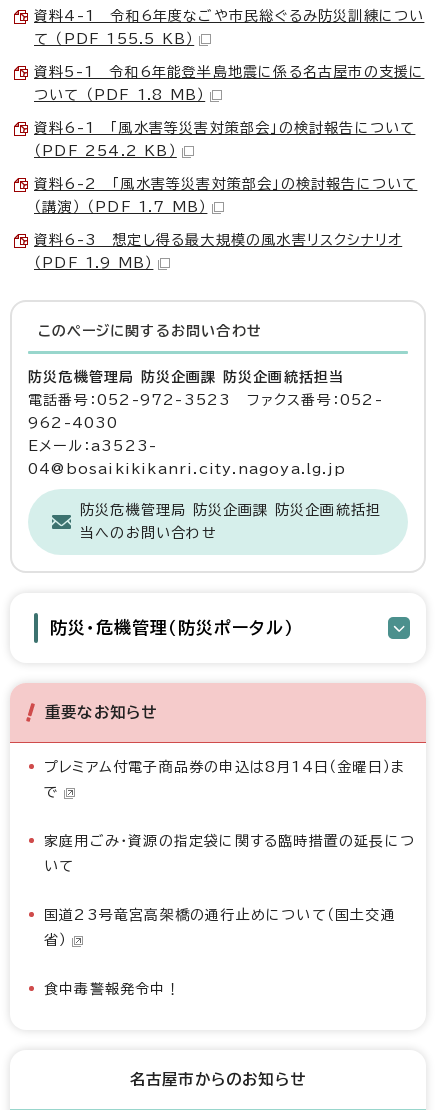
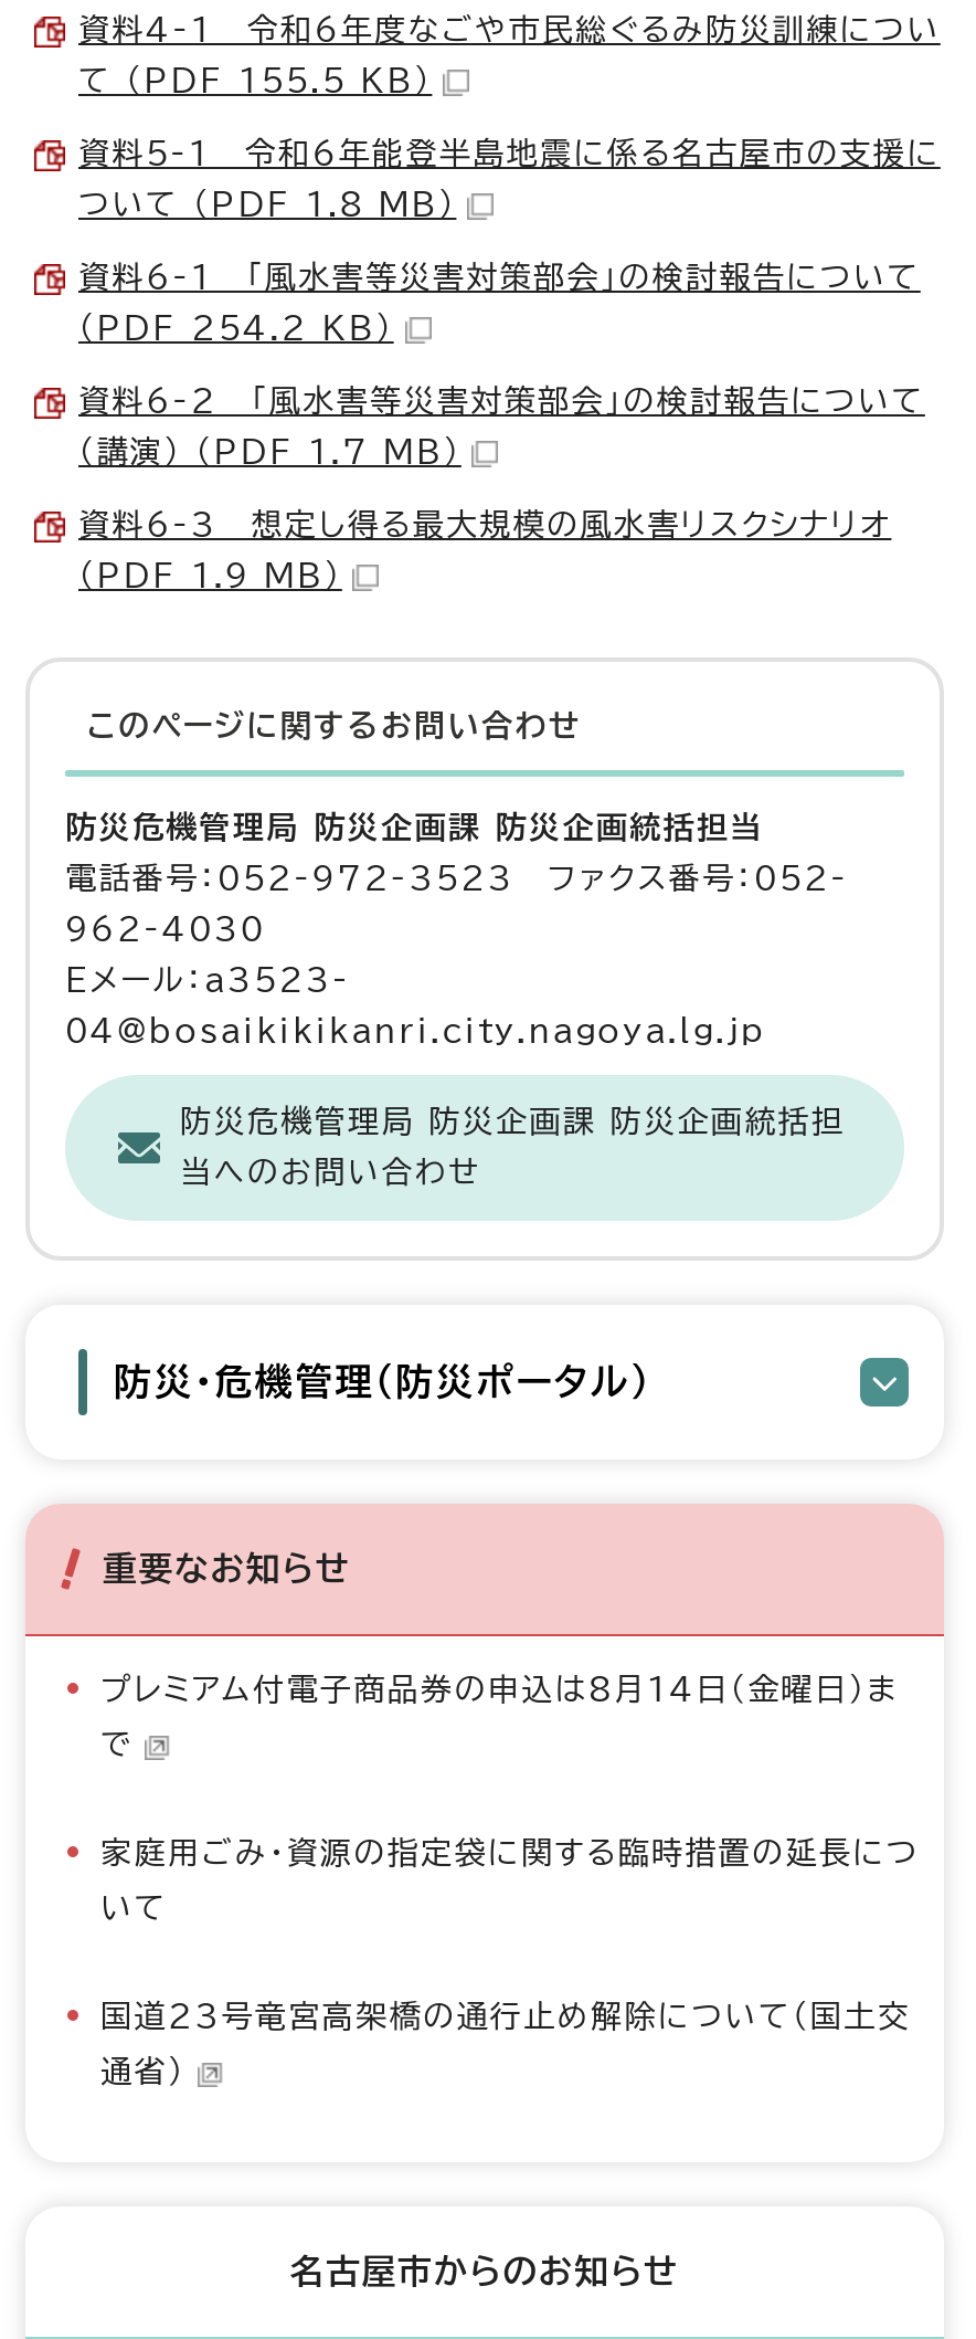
- 国道23号竜宮高架橋の通行止めについて（国土交通
- 省）
- 食中毒警報発令中！
+ 国道23号竜宮高架橋の通行止め解除について（国土交
+ 通省）
